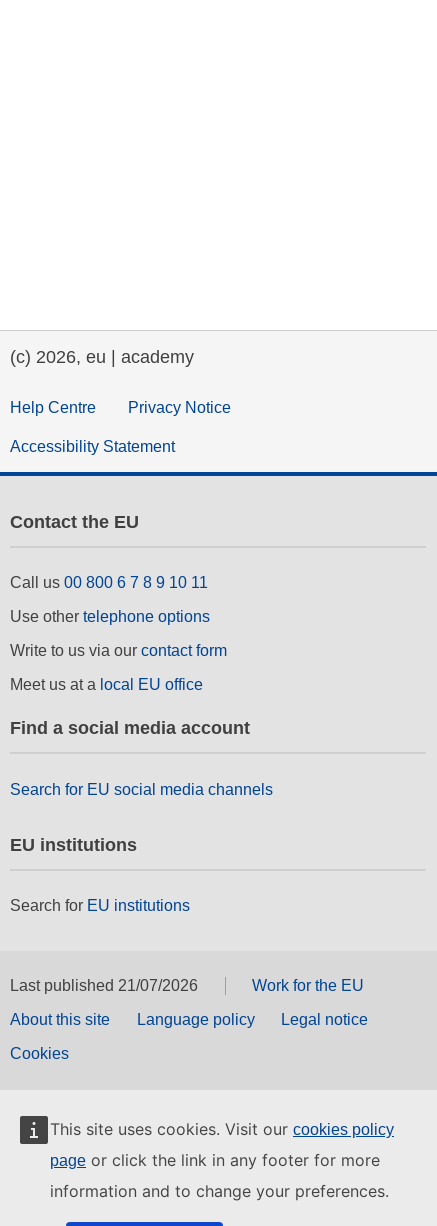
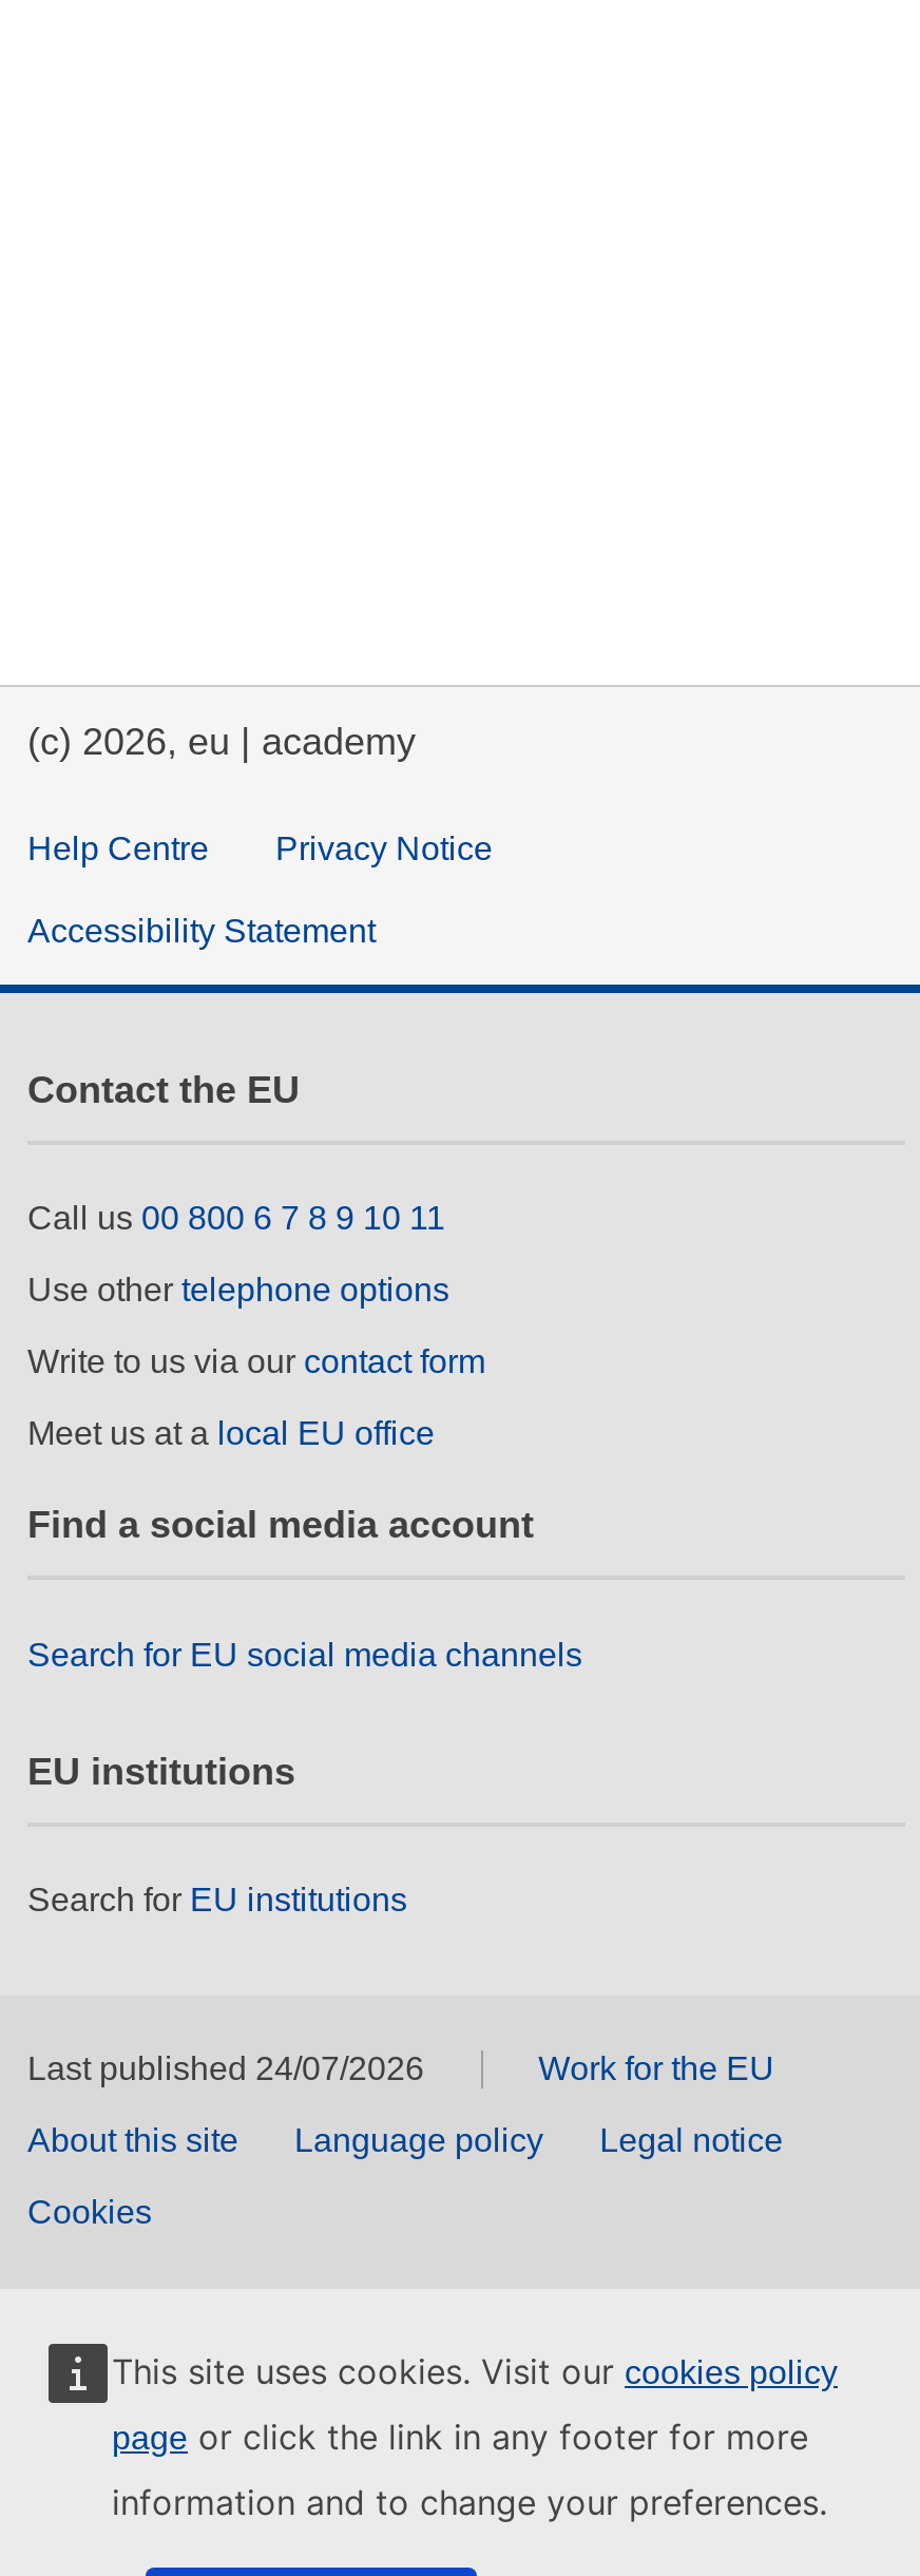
- Last published 21/07/2026
+ Last published 24/07/2026
